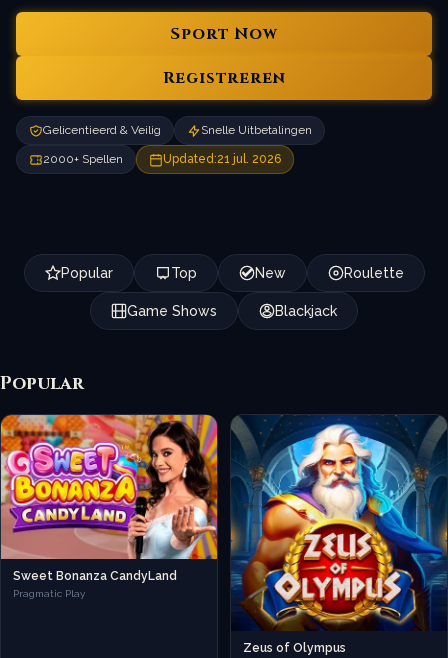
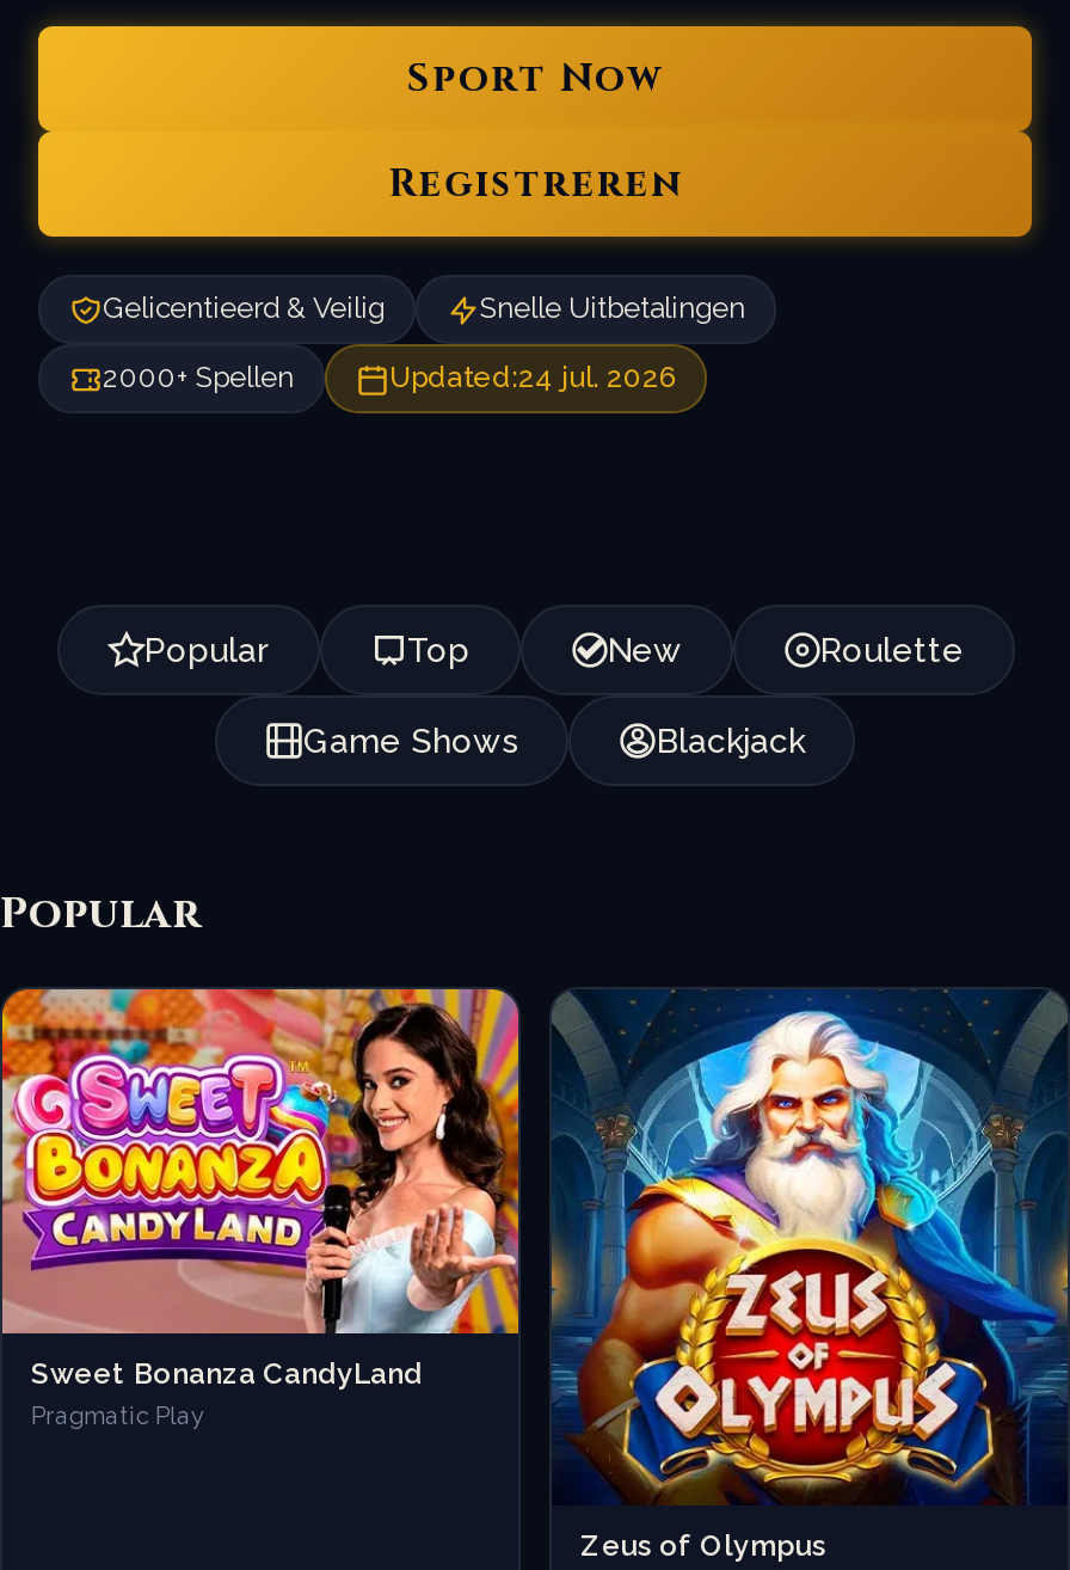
- Updated:21 jul. 2026
+ Updated:24 jul. 2026
